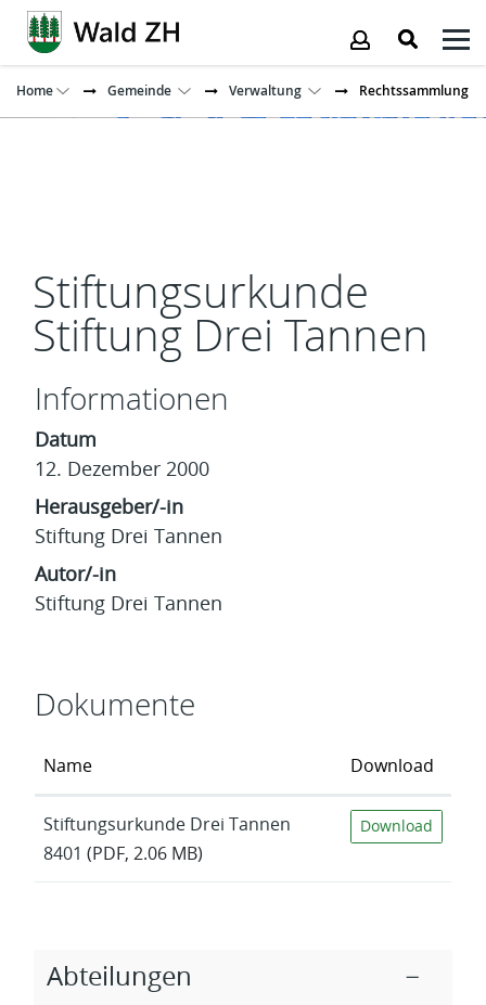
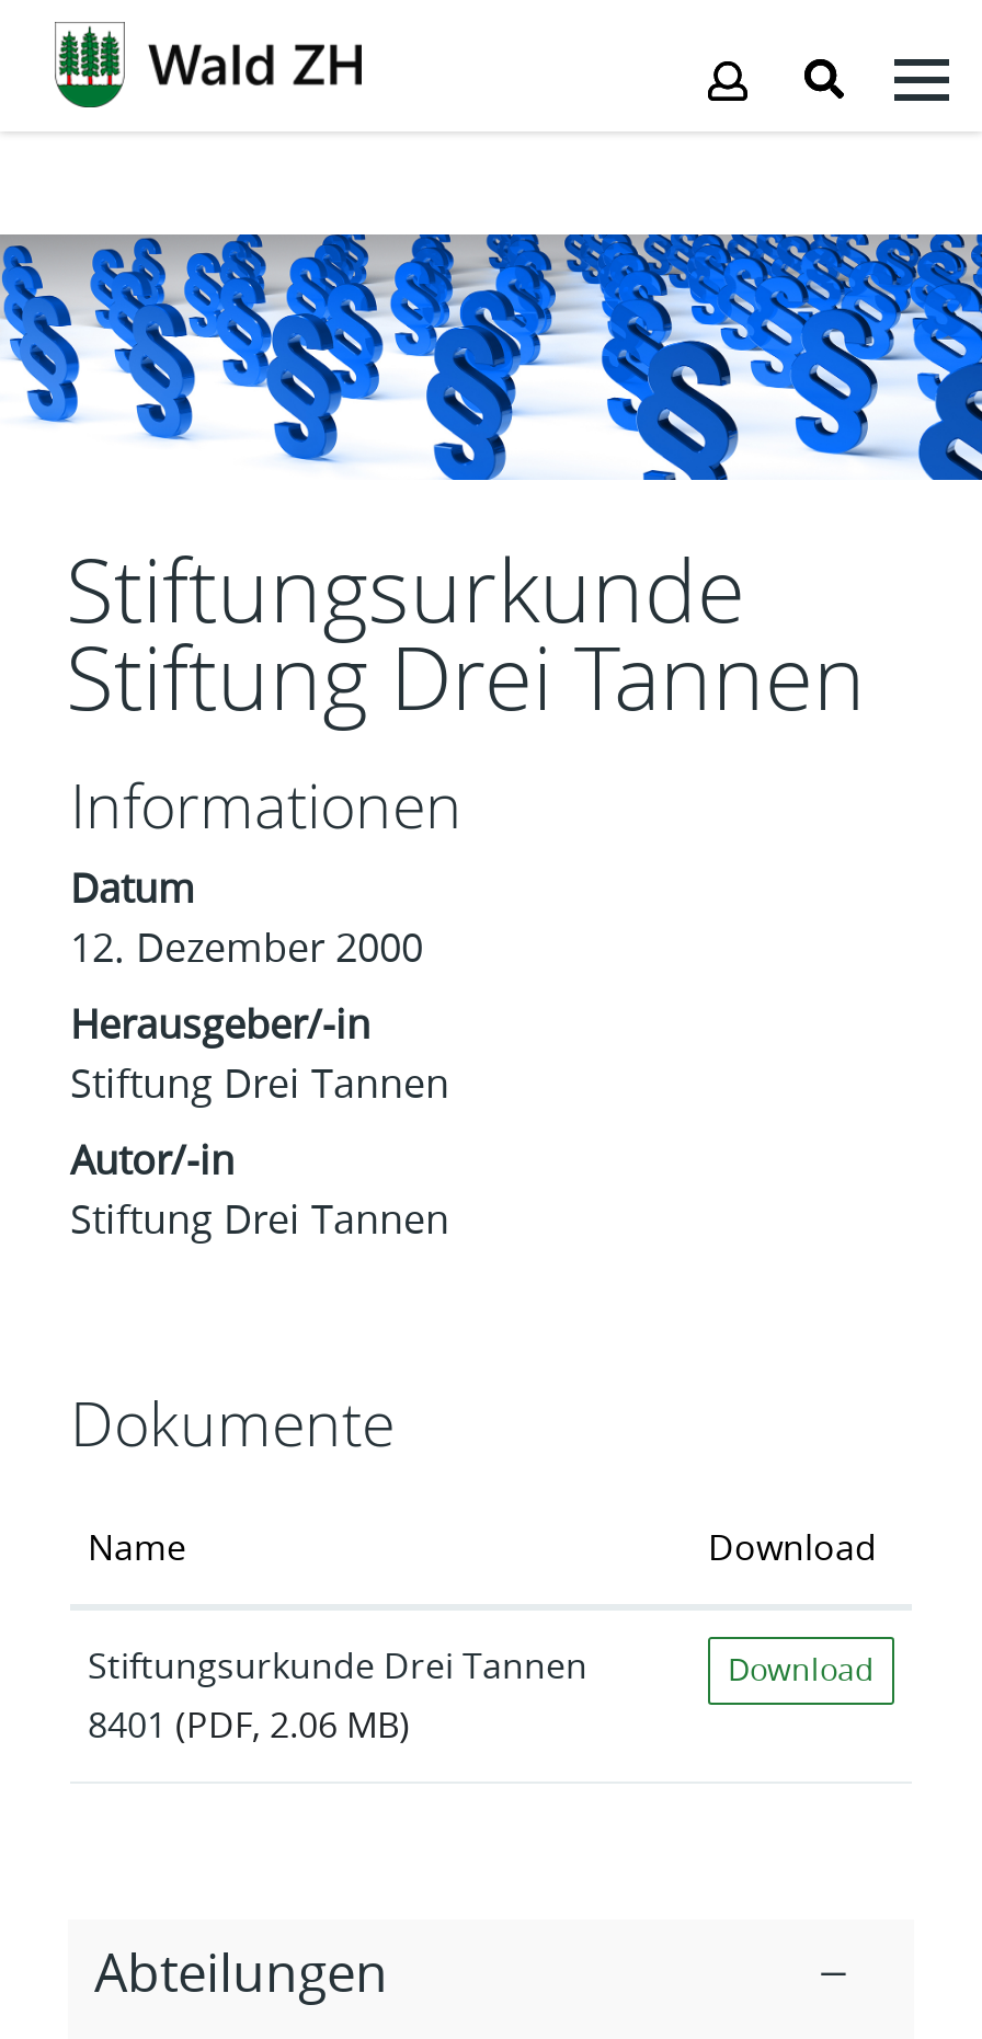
+ [image]

- Home
- Gemeinde
- Verwaltung
- Rechtssammlung
